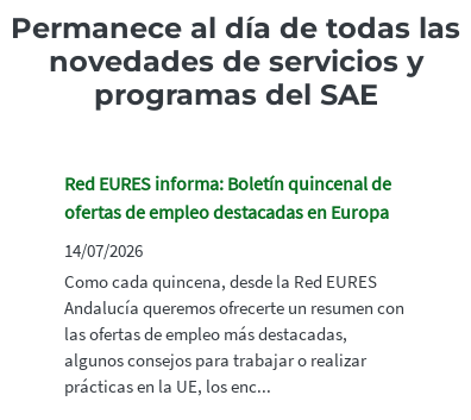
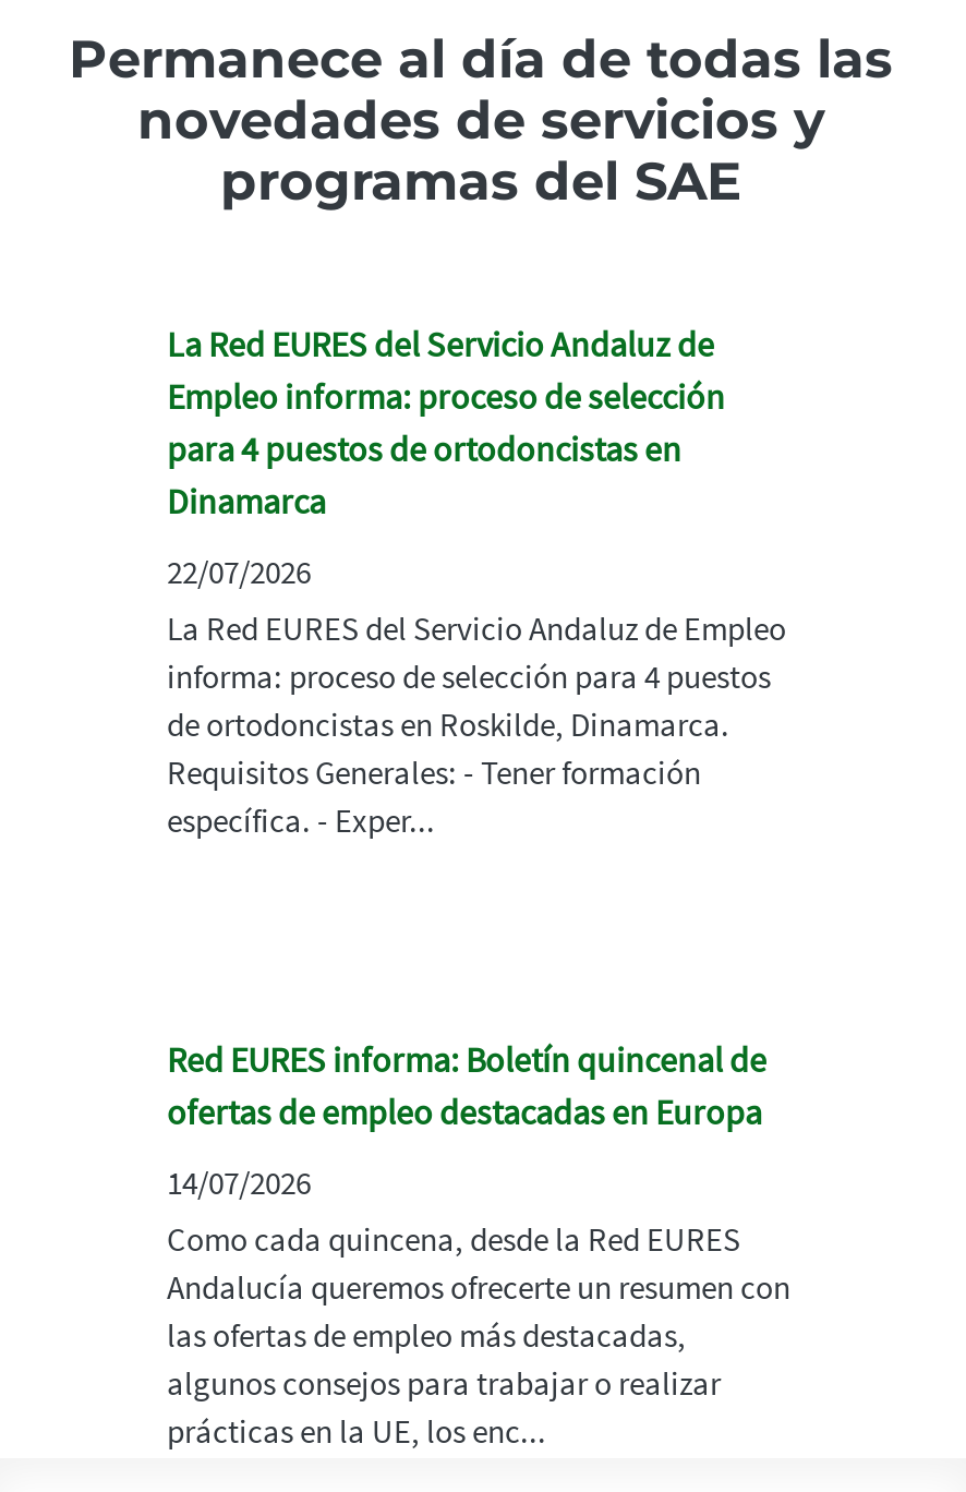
+ La Red EURES del Servicio Andaluz de
+ Empleo informa: proceso de selección
+ para 4 puestos de ortodoncistas en
+ Dinamarca
+ 22/07/2026
+ La Red EURES del Servicio Andaluz de Empleo
+ informa: proceso de selección para 4 puestos
+ de ortodoncistas en Roskilde, Dinamarca.
+ Requisitos Generales: - Tener formación
+ específica. - Exper...
